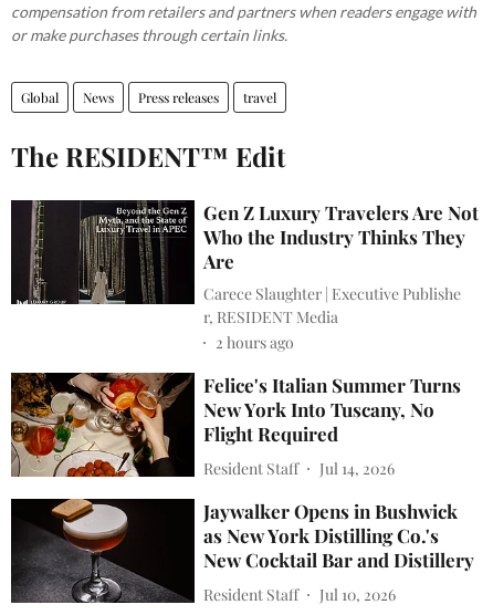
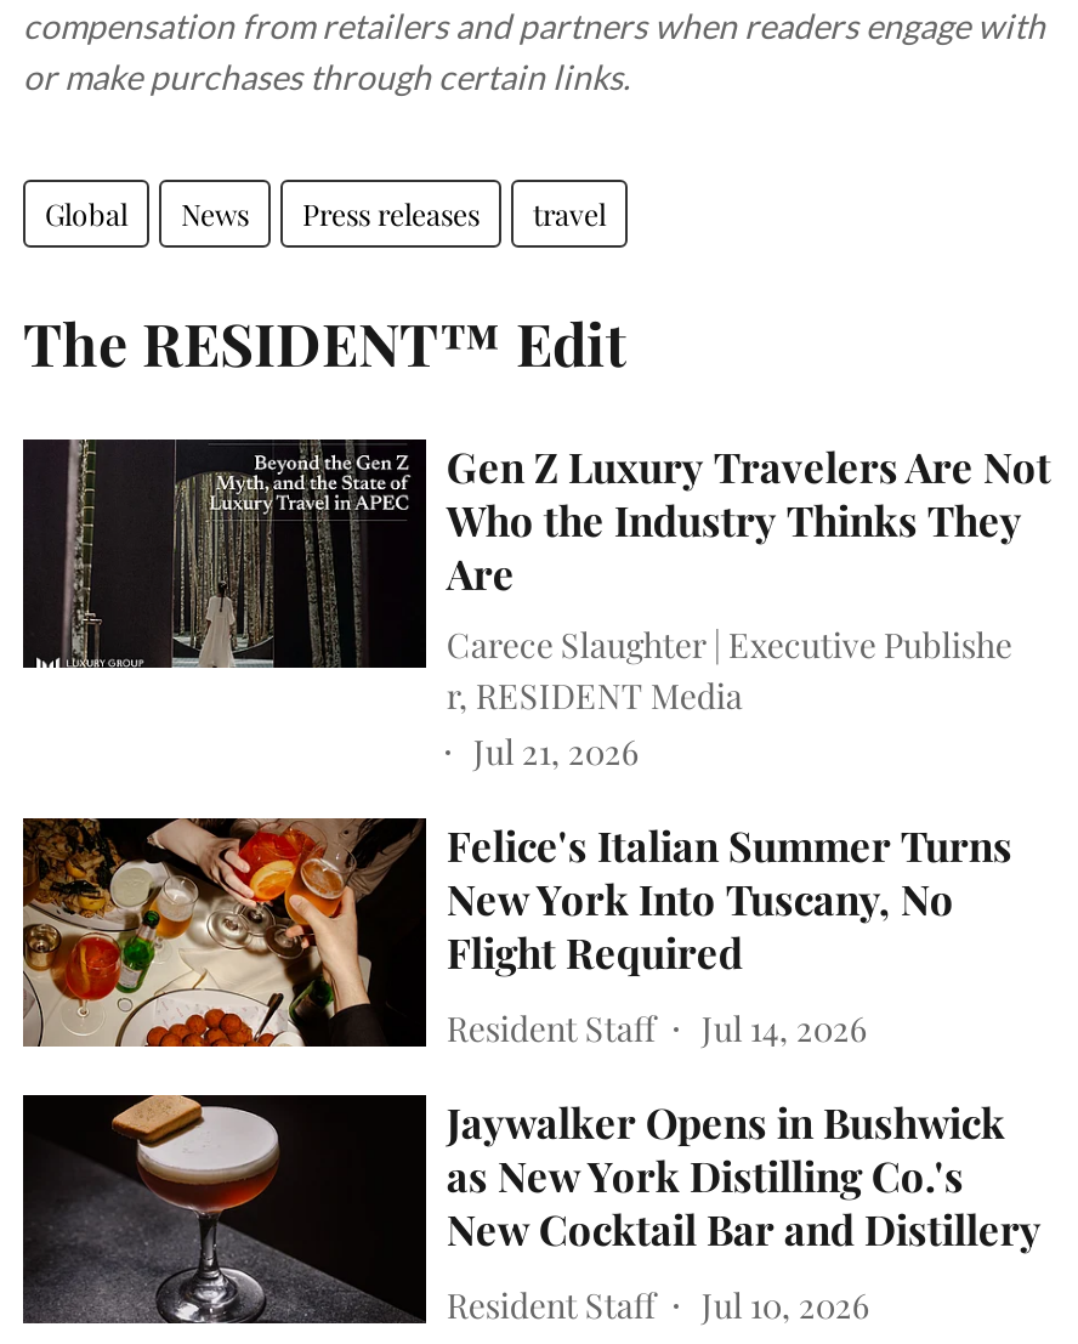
- 2 hours ago
+ Jul 21, 2026
